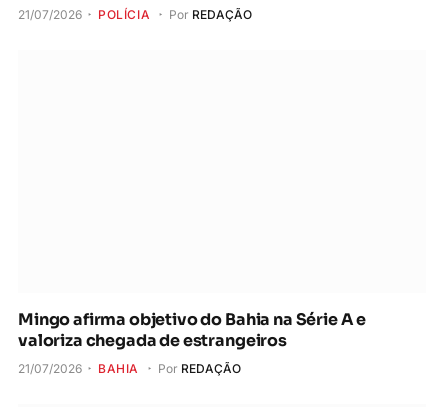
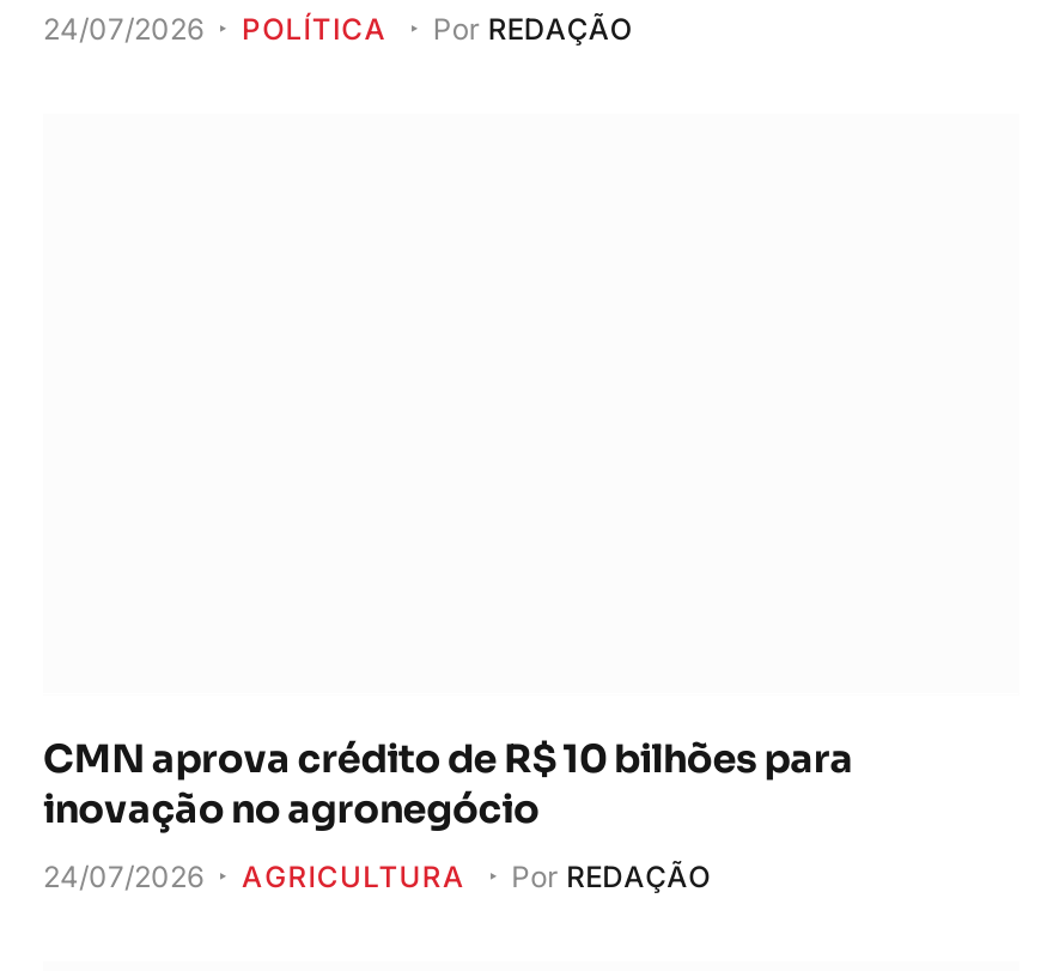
- 21/07/2026
- POLÍCIA
+ 24/07/2026
+ POLÍTICA

- Mingo afirma objetivo do Bahia na Série A e
- valoriza chegada de estrangeiros
+ CMN aprova crédito de R$ 10 bilhões para
+ inovação no agronegócio

- 21/07/2026
- BAHIA
+ 24/07/2026
+ AGRICULTURA
